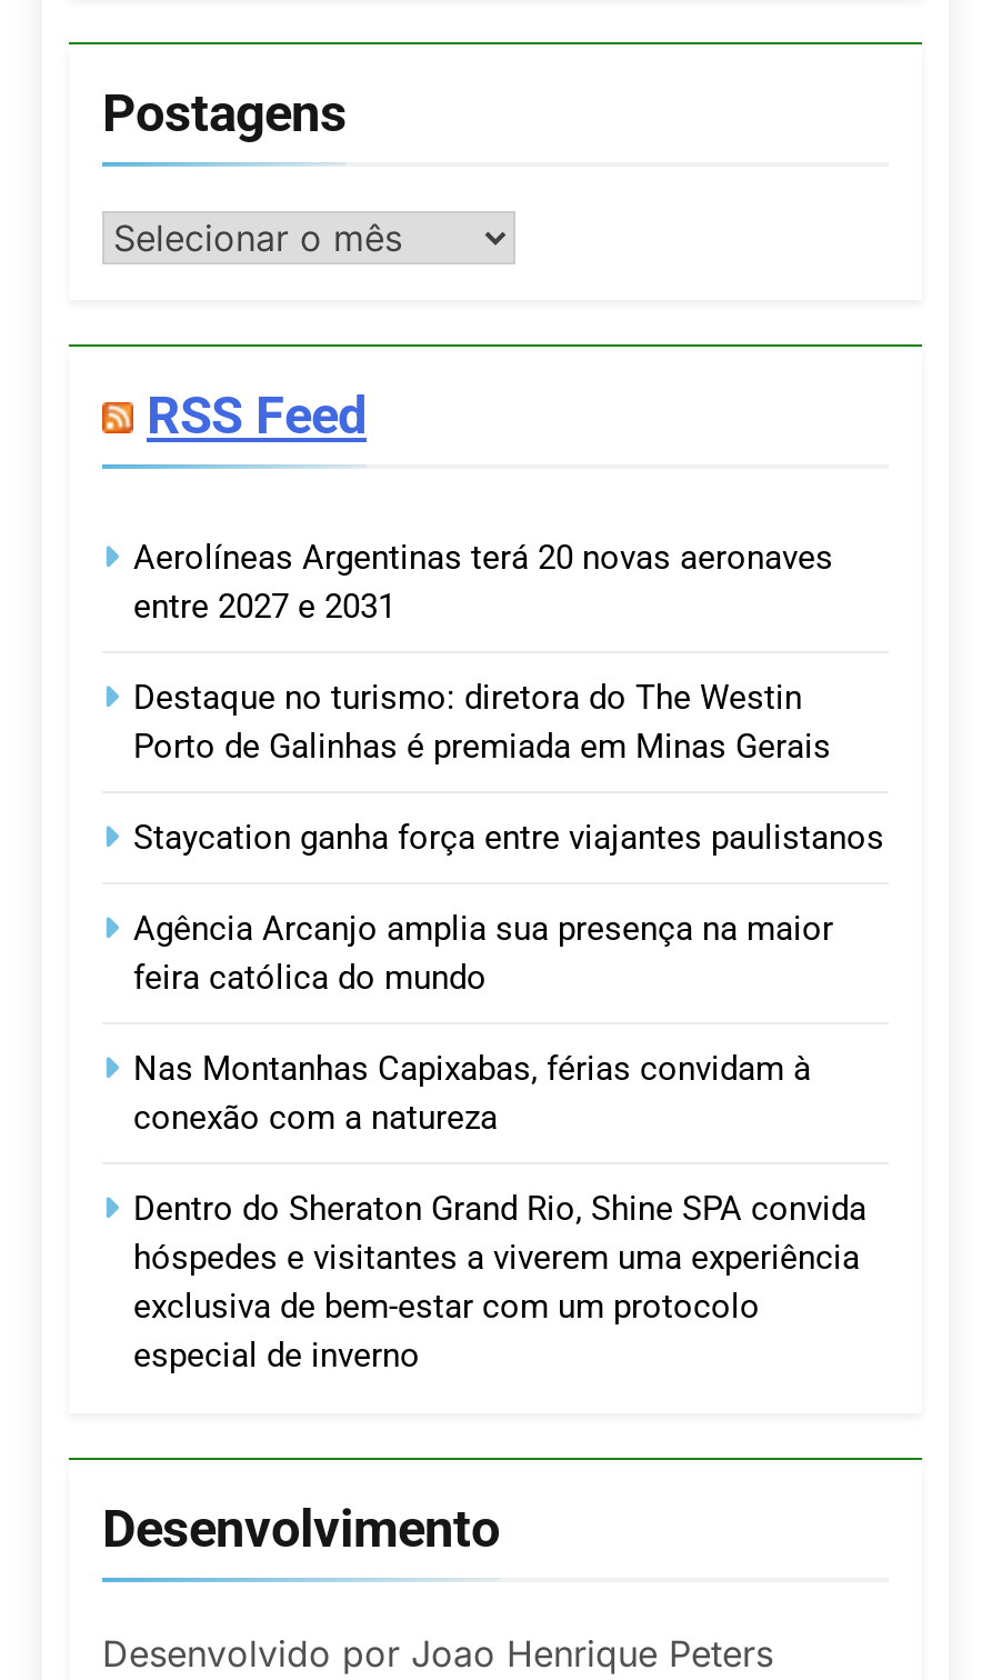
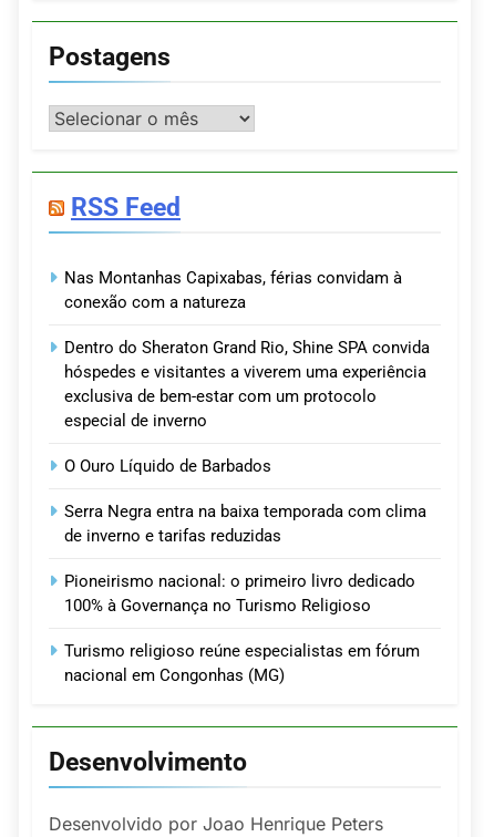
- Aerolíneas Argentinas terá 20 novas aeronaves
- entre 2027 e 2031
- Destaque no turismo: diretora do The Westin
- Porto de Galinhas é premiada em Minas Gerais
- Staycation ganha força entre viajantes paulistanos
- Agência Arcanjo amplia sua presença na maior
- feira católica do mundo

moved up: Nas Montanhas Capixabas, férias convidam à | conexão com a natureza | Dentro do Sheraton Grand Rio, Shine SPA convida | hóspedes e visitantes a viverem uma experiência | exclusiva de bem-estar com um protocolo | especial de inverno

+ O Ouro Líquido de Barbados
+ Serra Negra entra na baixa temporada com clima
+ de inverno e tarifas reduzidas
+ Pioneirismo nacional: o primeiro livro dedicado
+ 100% à Governança no Turismo Religioso
+ Turismo religioso reúne especialistas em fórum
+ nacional em Congonhas (MG)
